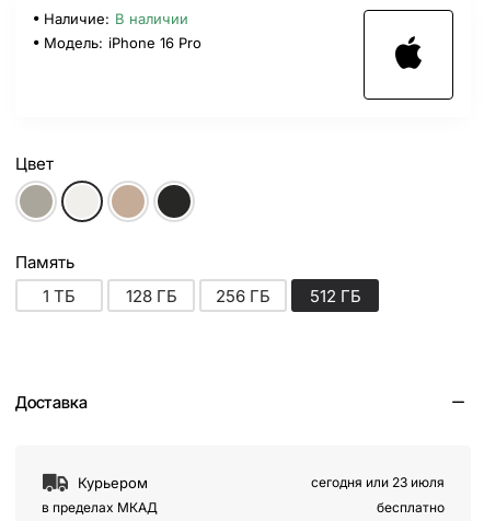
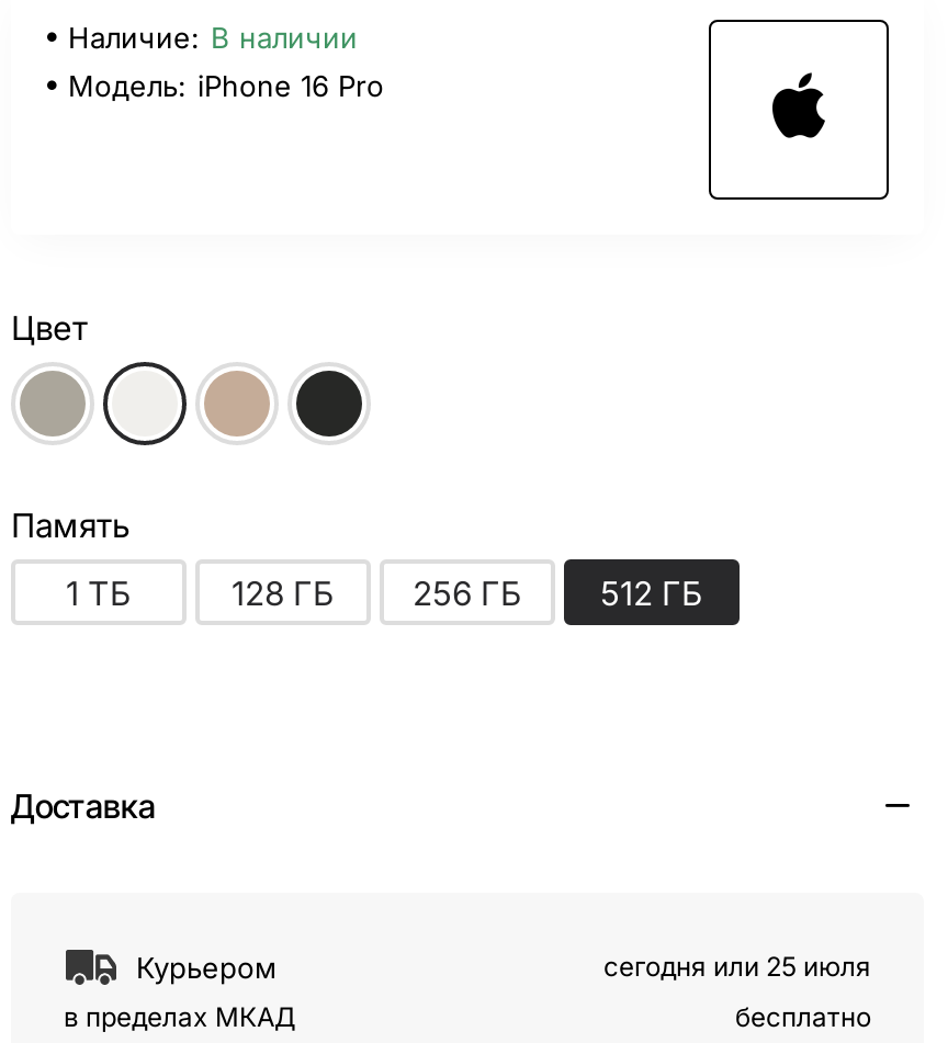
- сегодня или 23 июля
+ сегодня или 25 июля
